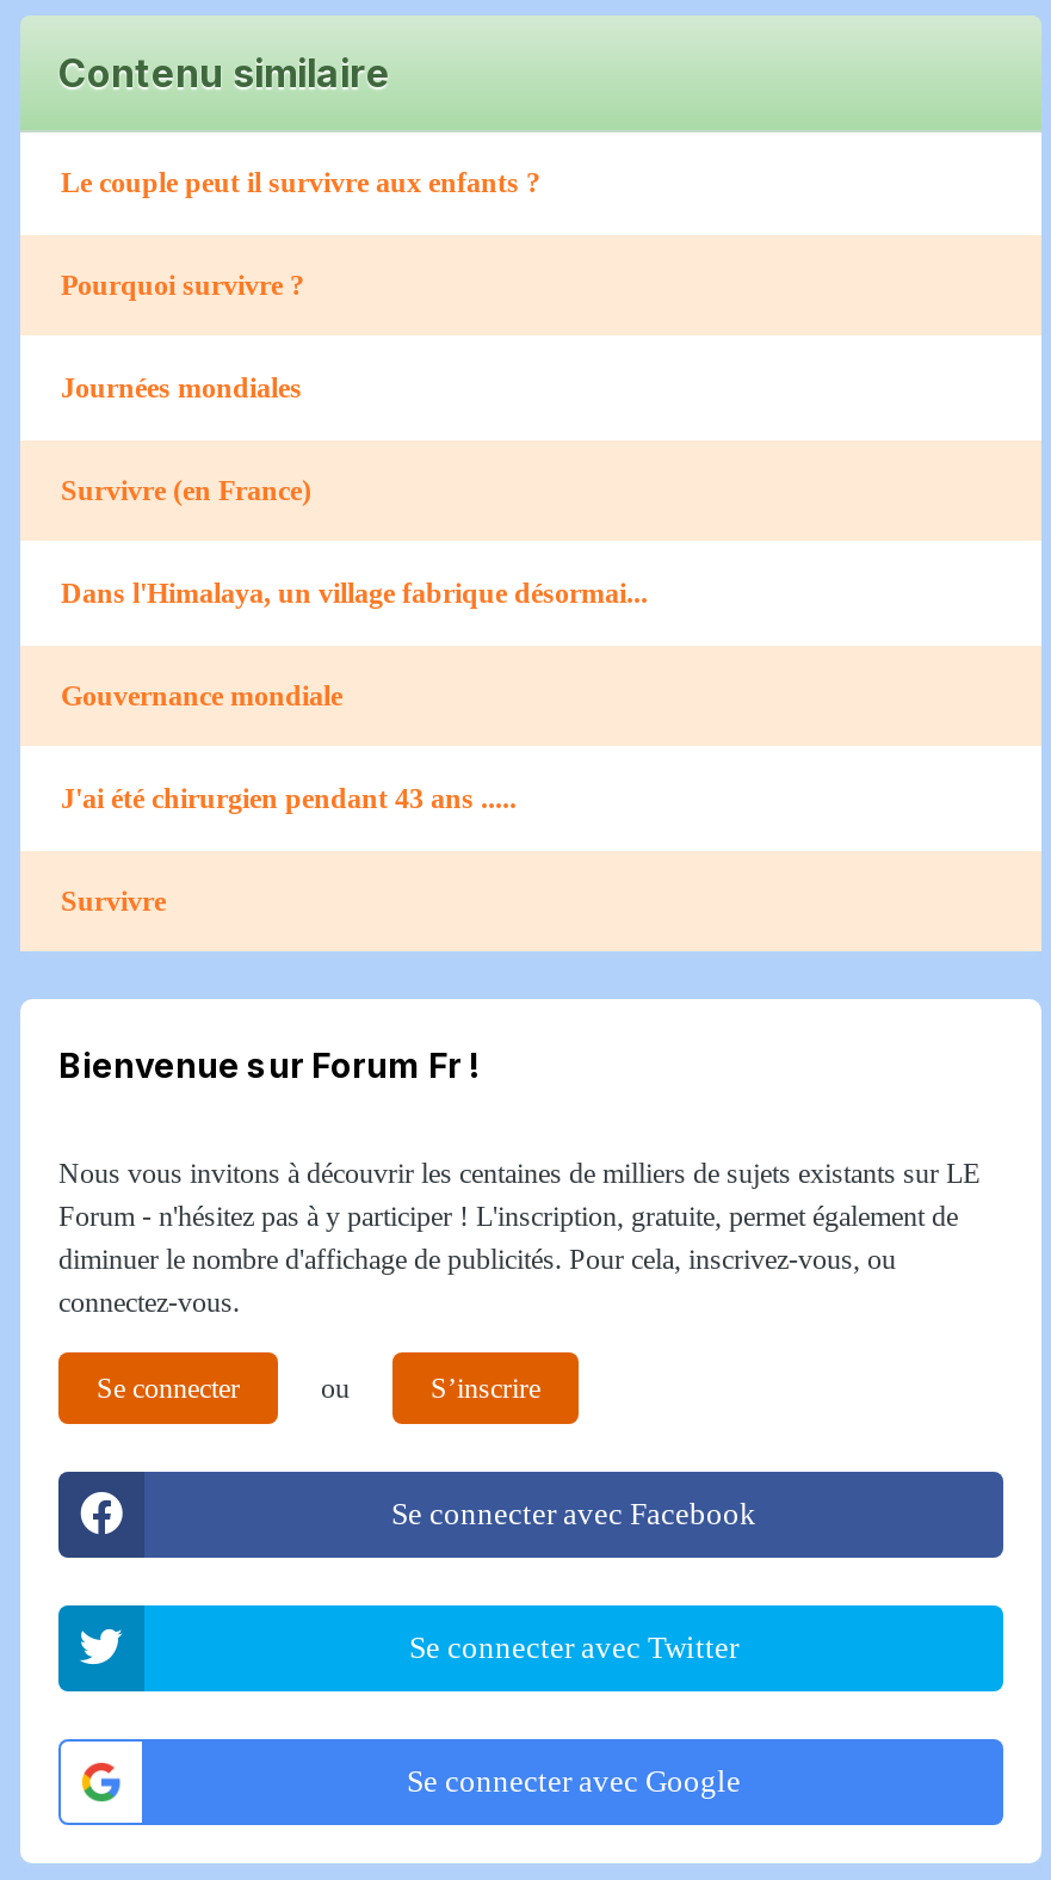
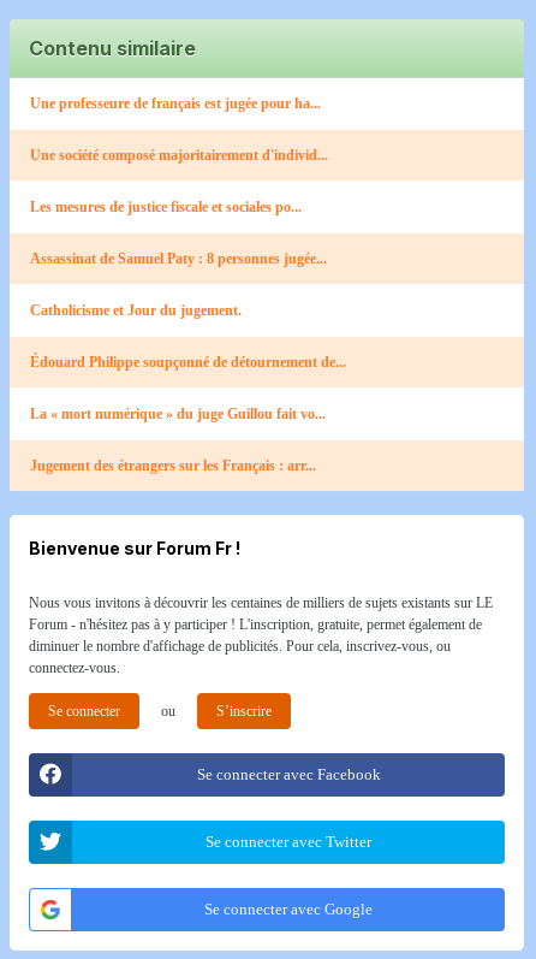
- Le couple peut il survivre aux enfants ?
+ Une professeure de français est jugée pour ha...

- Pourquoi survivre ?
+ Une société composé majoritairement d'individ...

- Journées mondiales
+ Les mesures de justice fiscale et sociales po...

- Survivre (en France)
+ Assassinat de Samuel Paty : 8 personnes jugée...

- Dans l'Himalaya, un village fabrique désormai...
+ Catholicisme et Jour du jugement.

- Gouvernance mondiale
+ Édouard Philippe soupçonné de détournement de...

- J'ai été chirurgien pendant 43 ans .....
+ La « mort numérique » du juge Guillou fait vo...

- Survivre
+ Jugement des étrangers sur les Français : arr...
